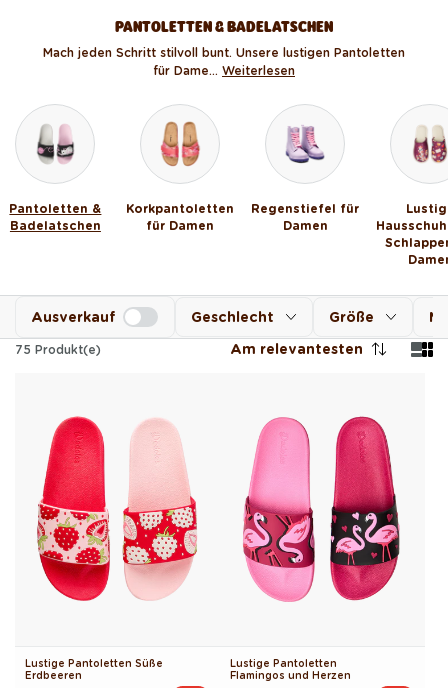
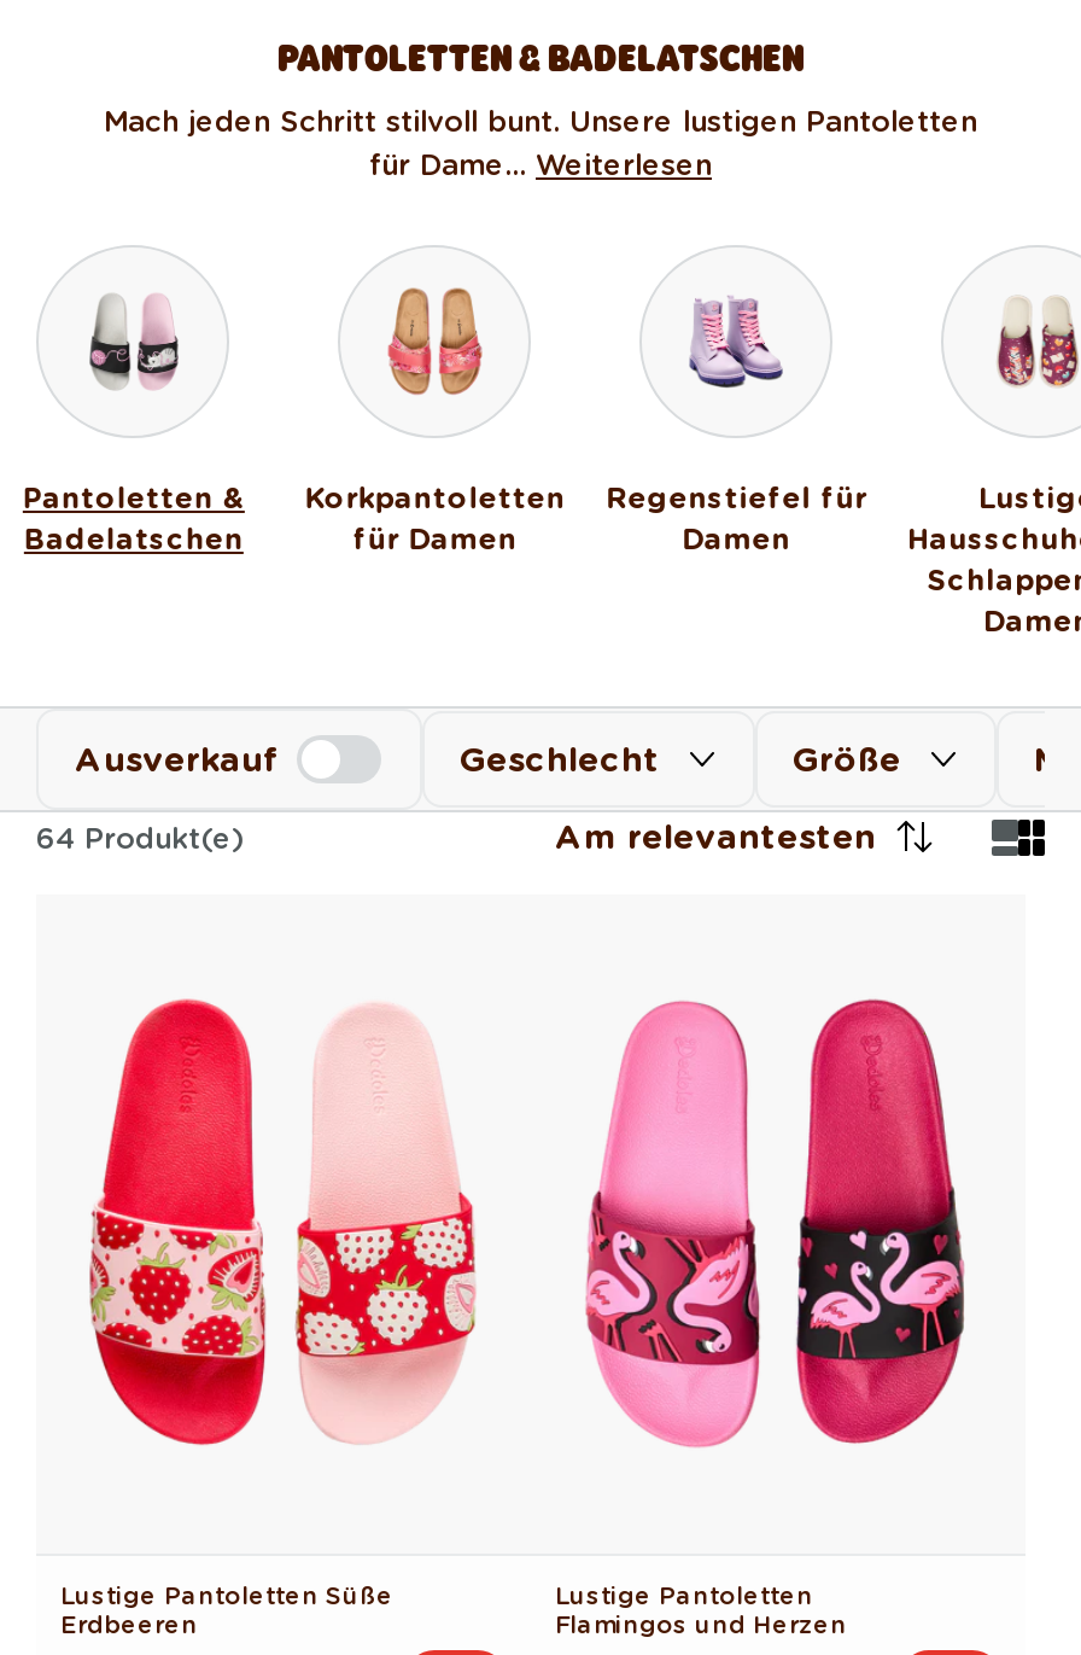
- 75 Produkt(e)
+ 64 Produkt(e)
